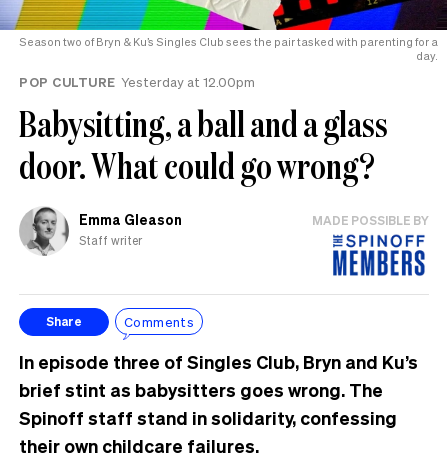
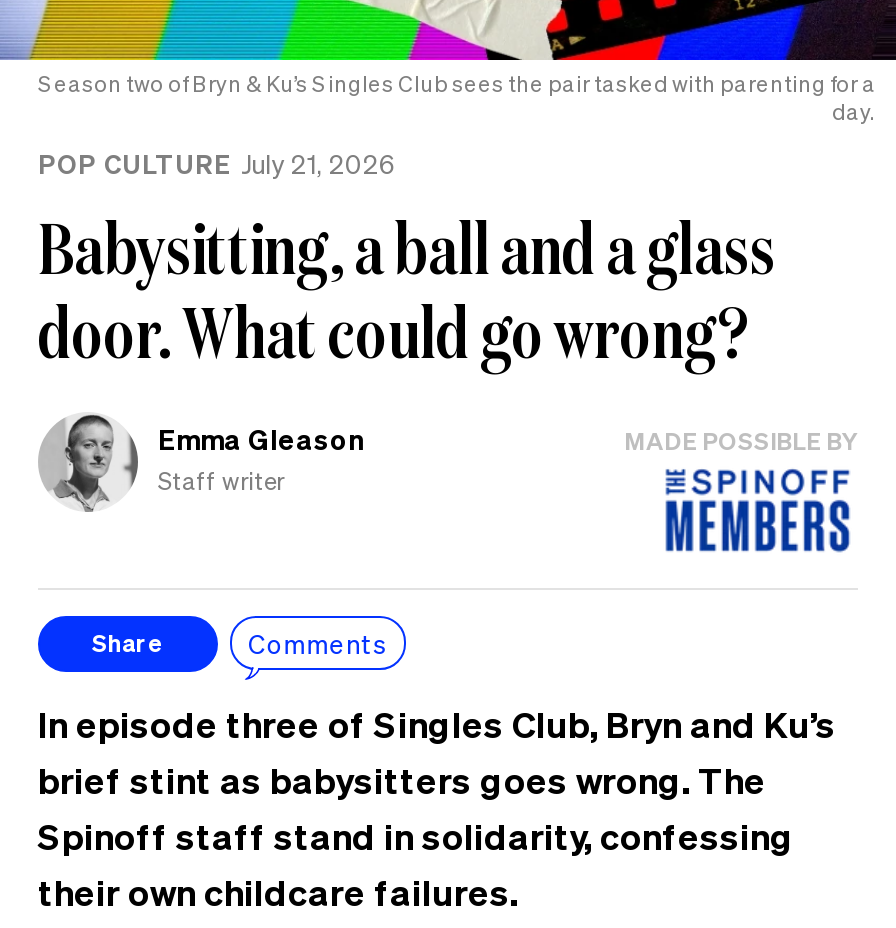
- POP CULTURE Yesterday at 12.00pm
+ POP CULTURE July 21, 2026
